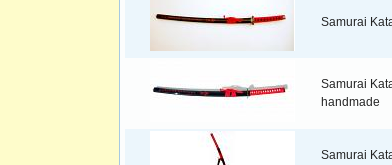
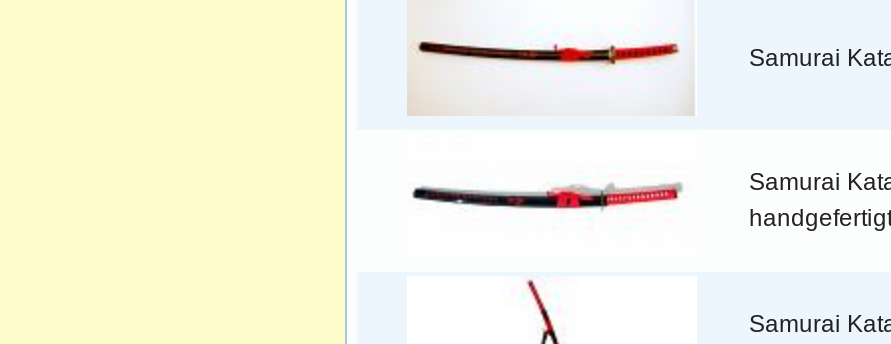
- handmade
+ handgefertigt
